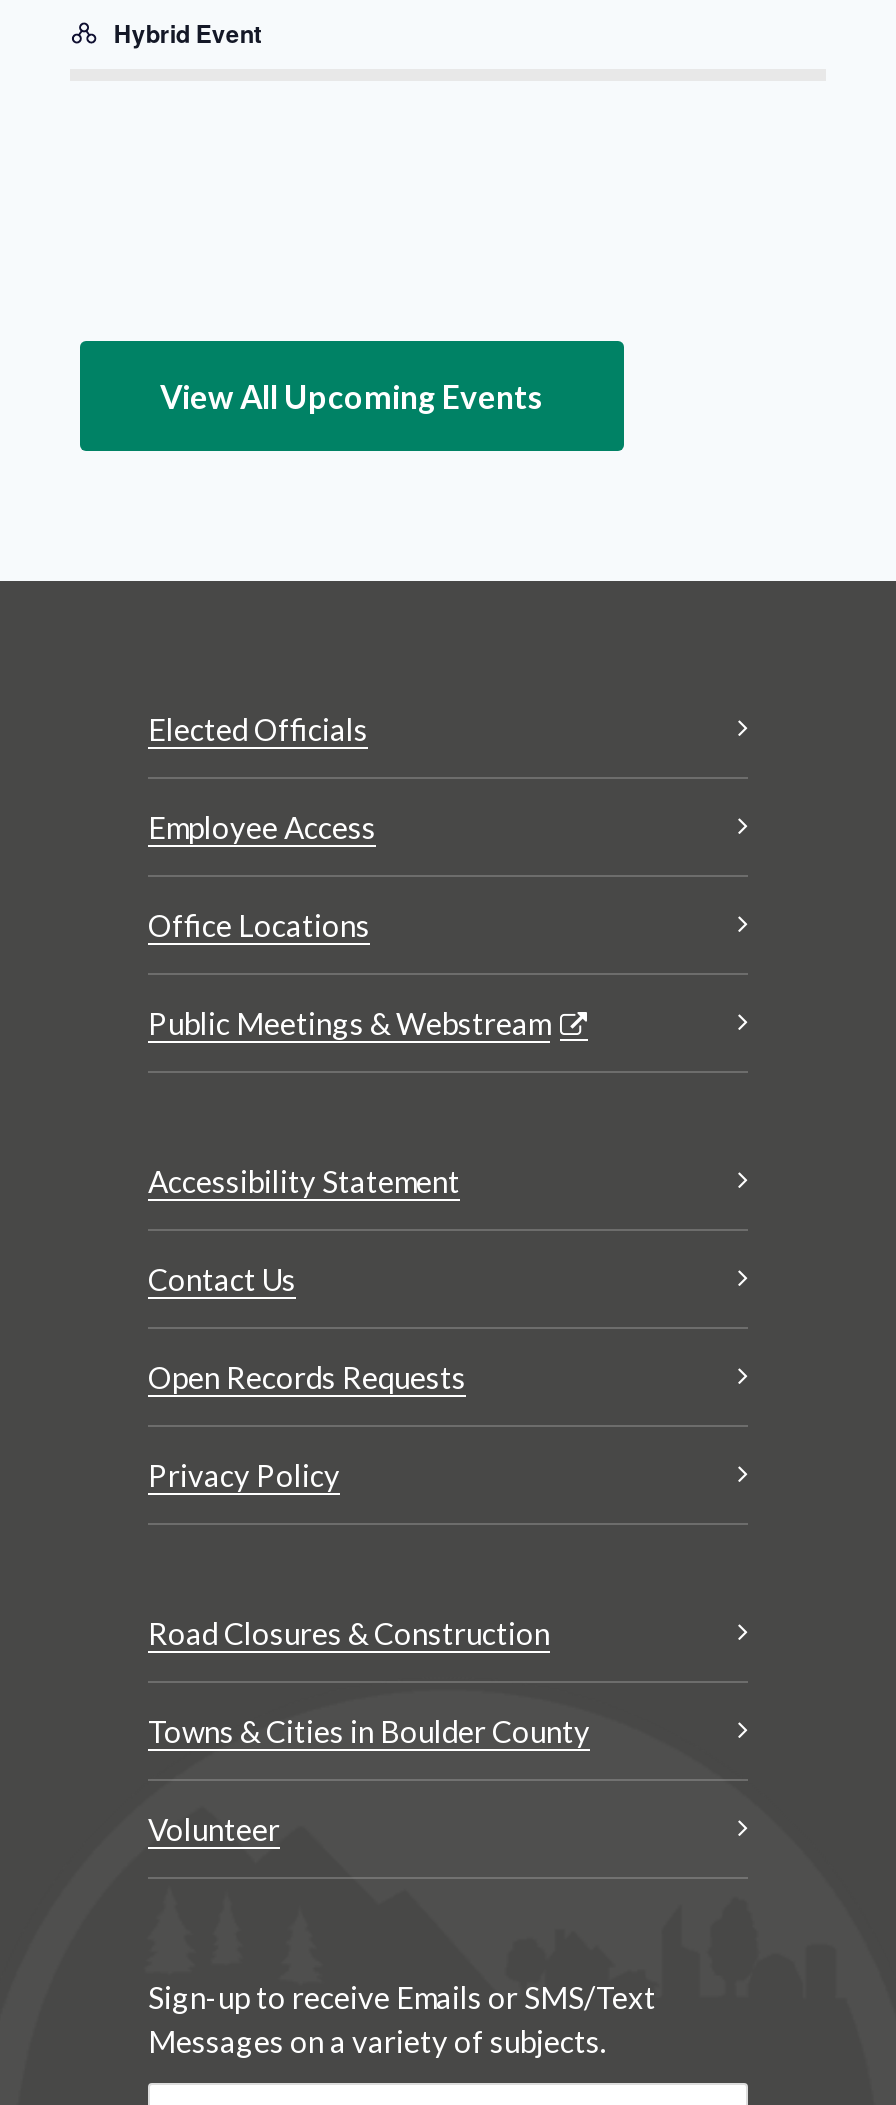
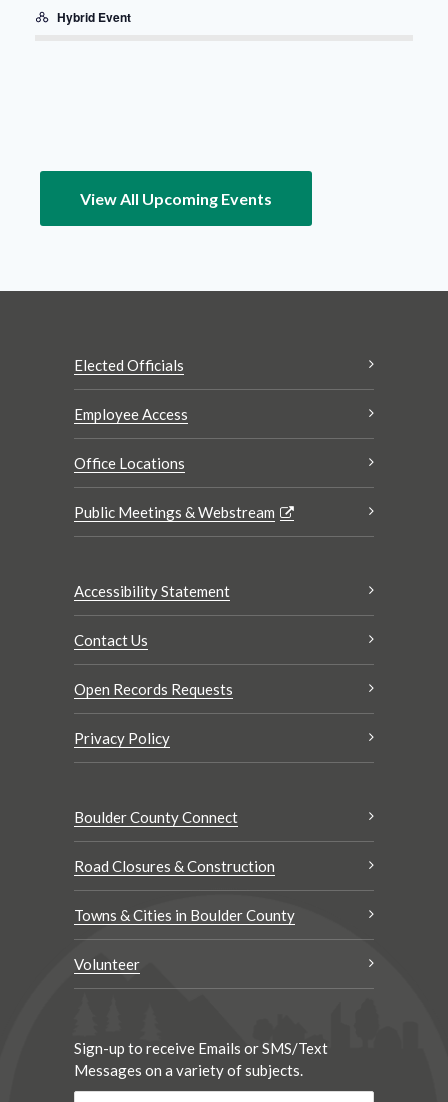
+ Boulder County Connect
